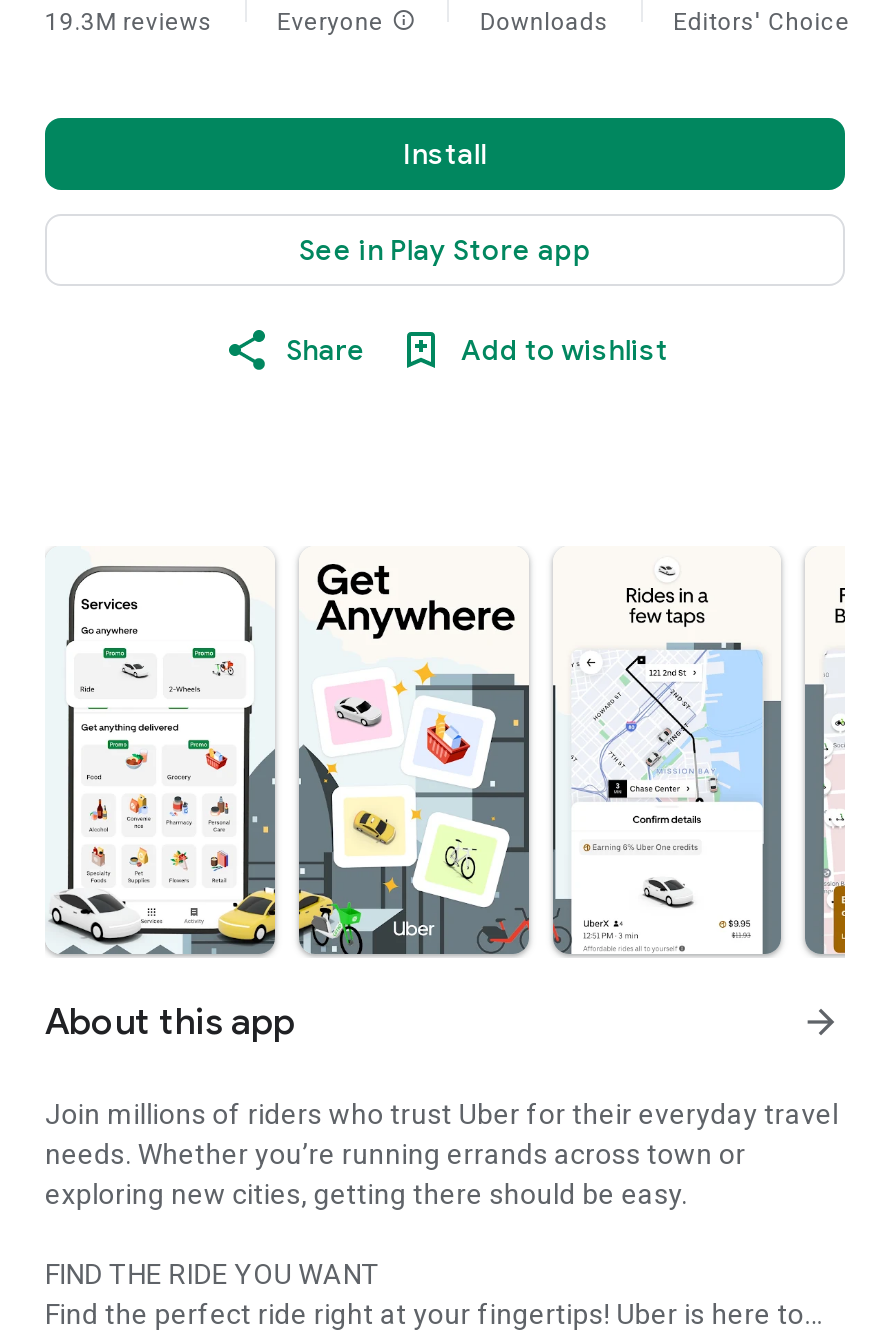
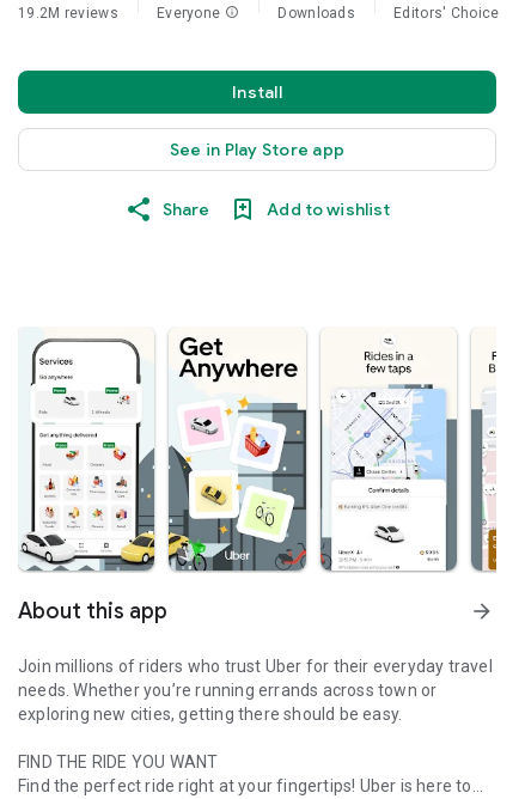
- 19.3M reviews
+ 19.2M reviews
